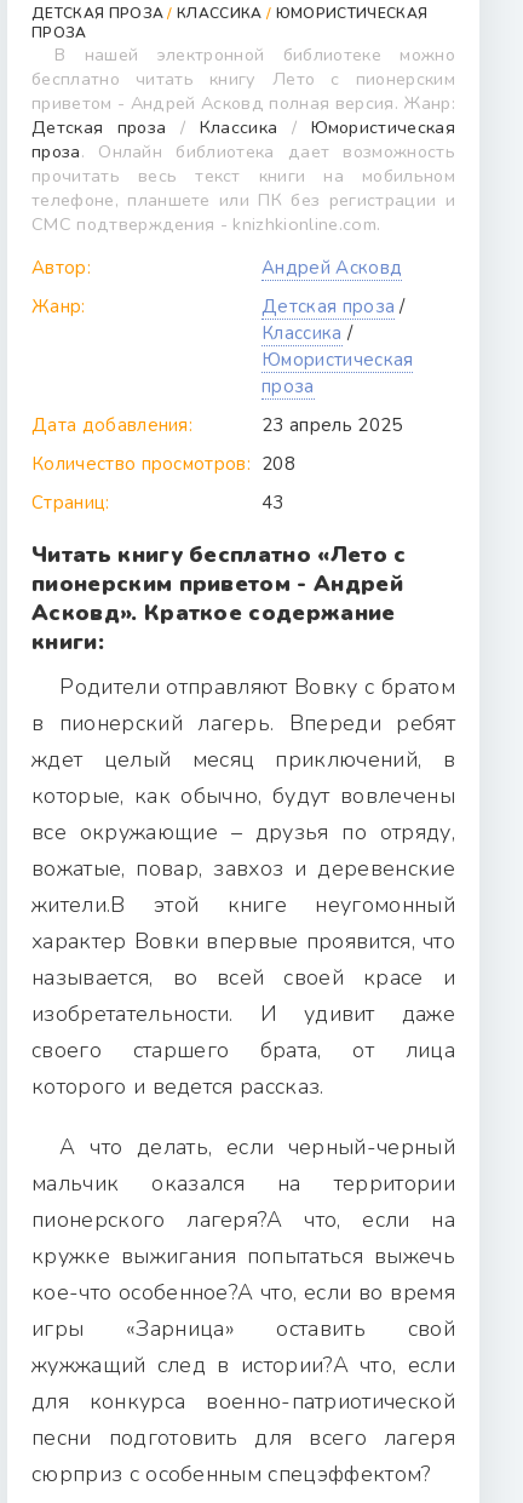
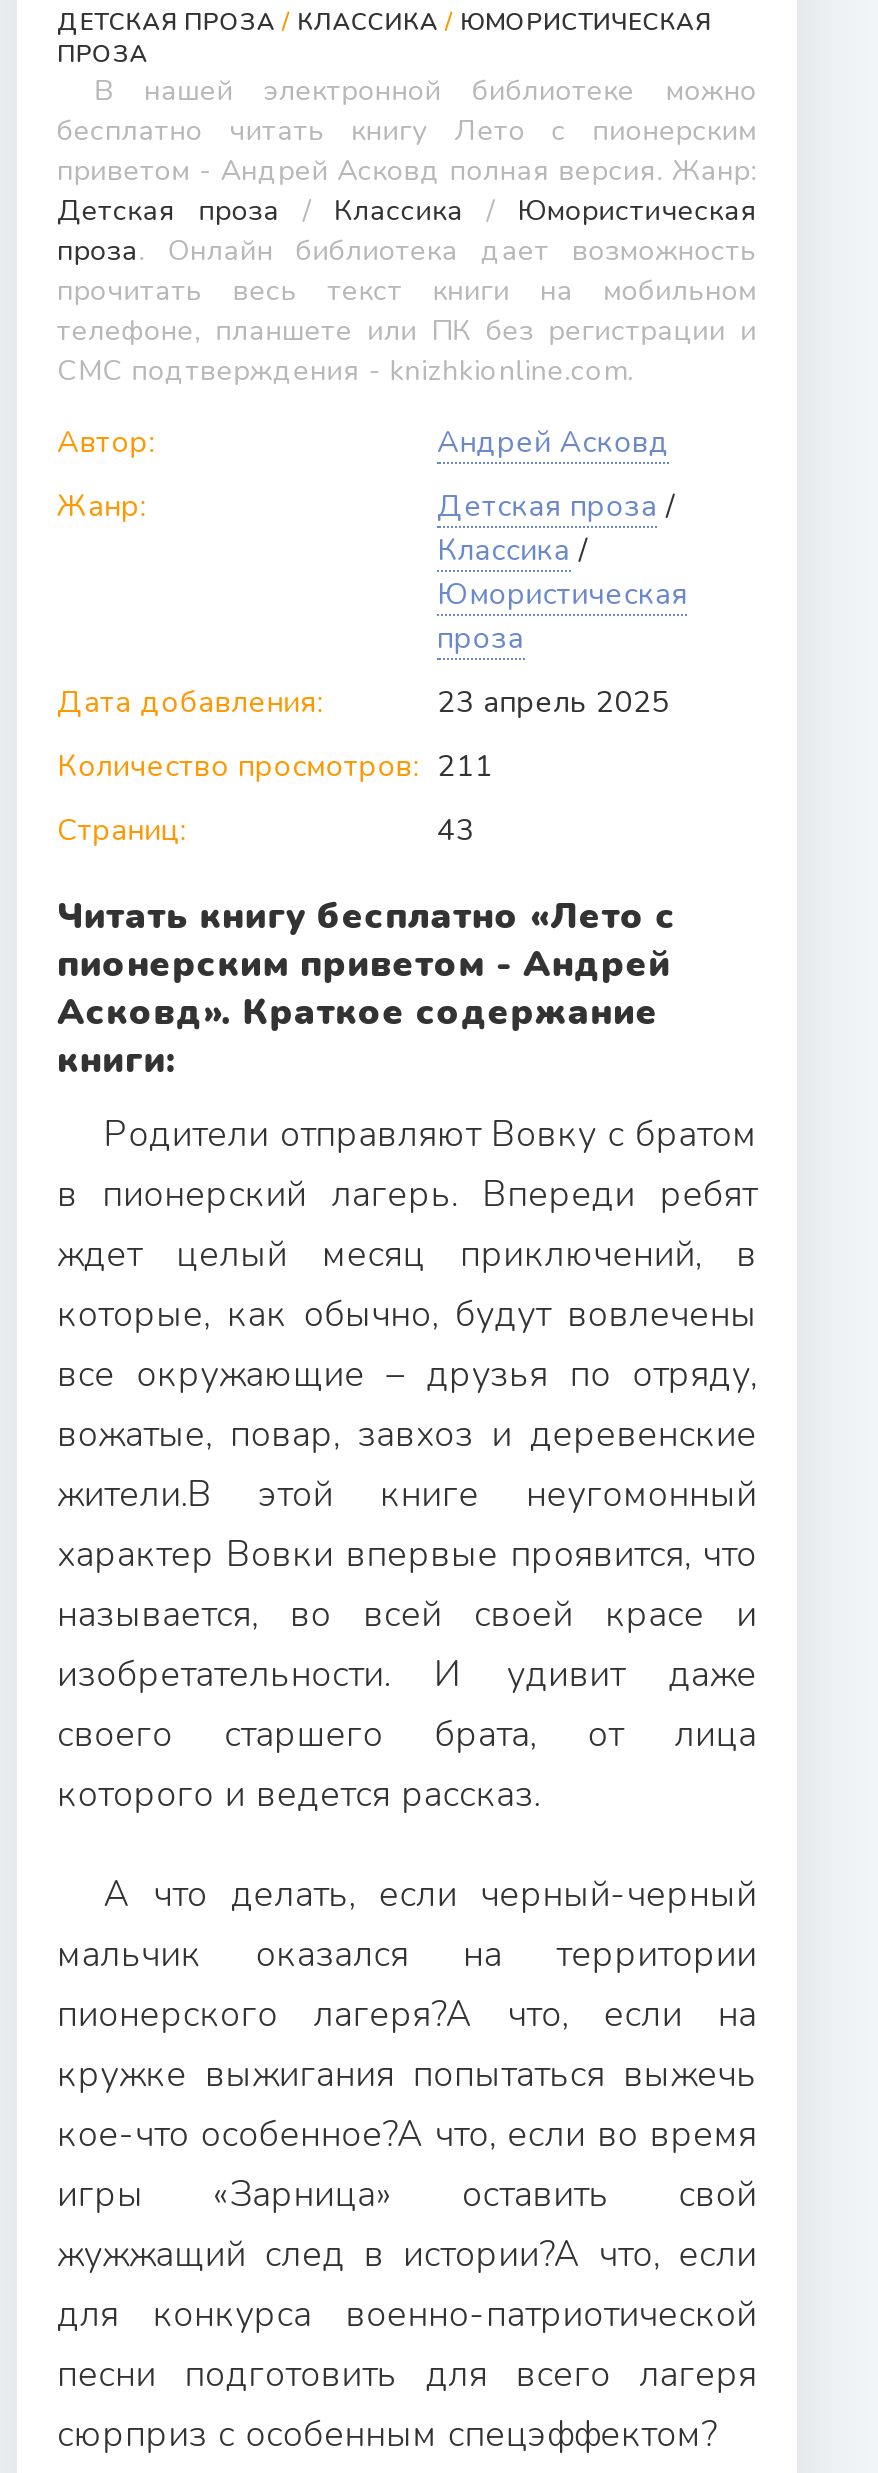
- Количество просмотров: 208
+ Количество просмотров: 211
